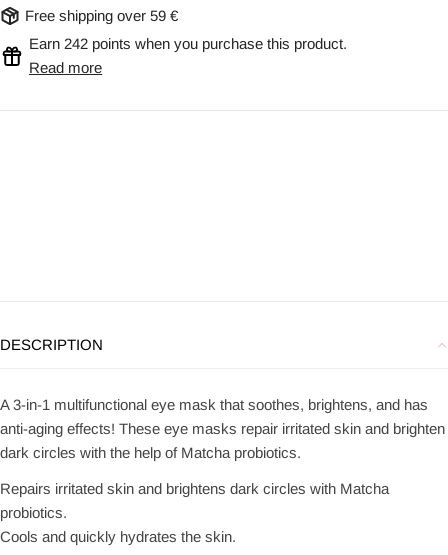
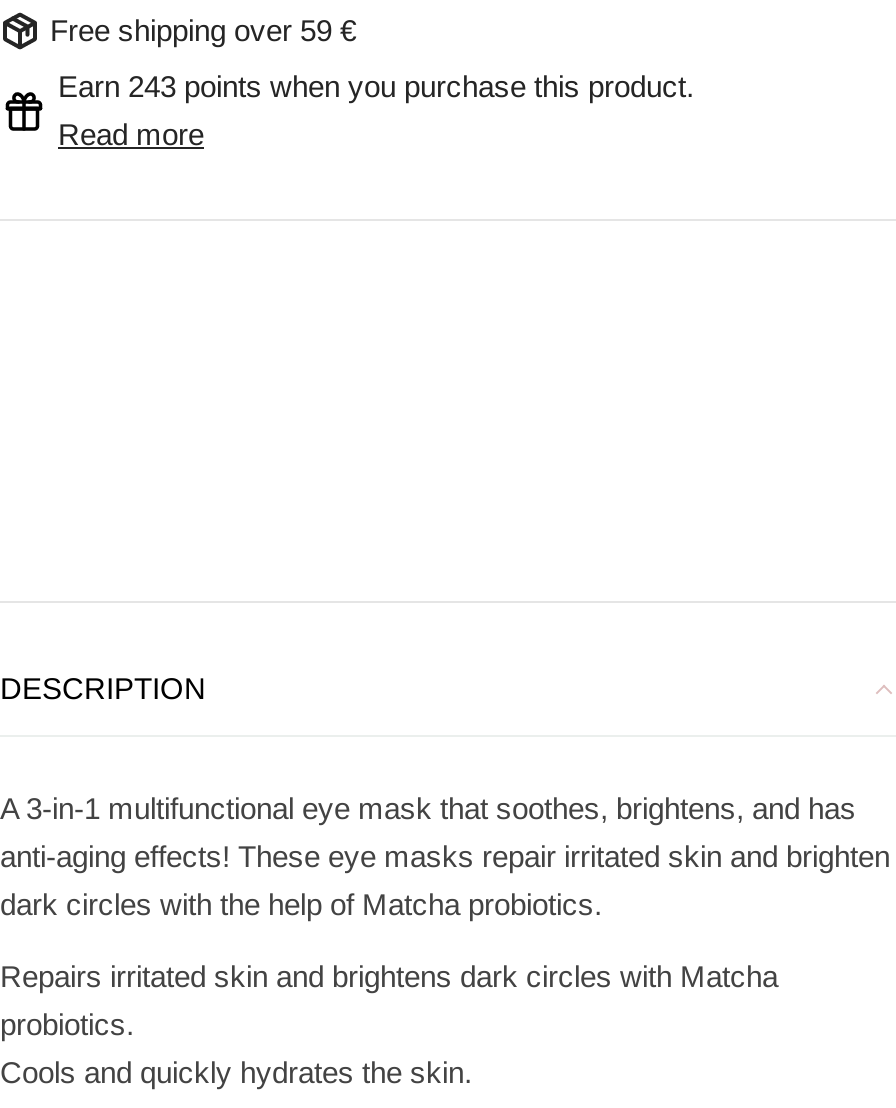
- Earn 242 points when you purchase this product.
+ Earn 243 points when you purchase this product.
